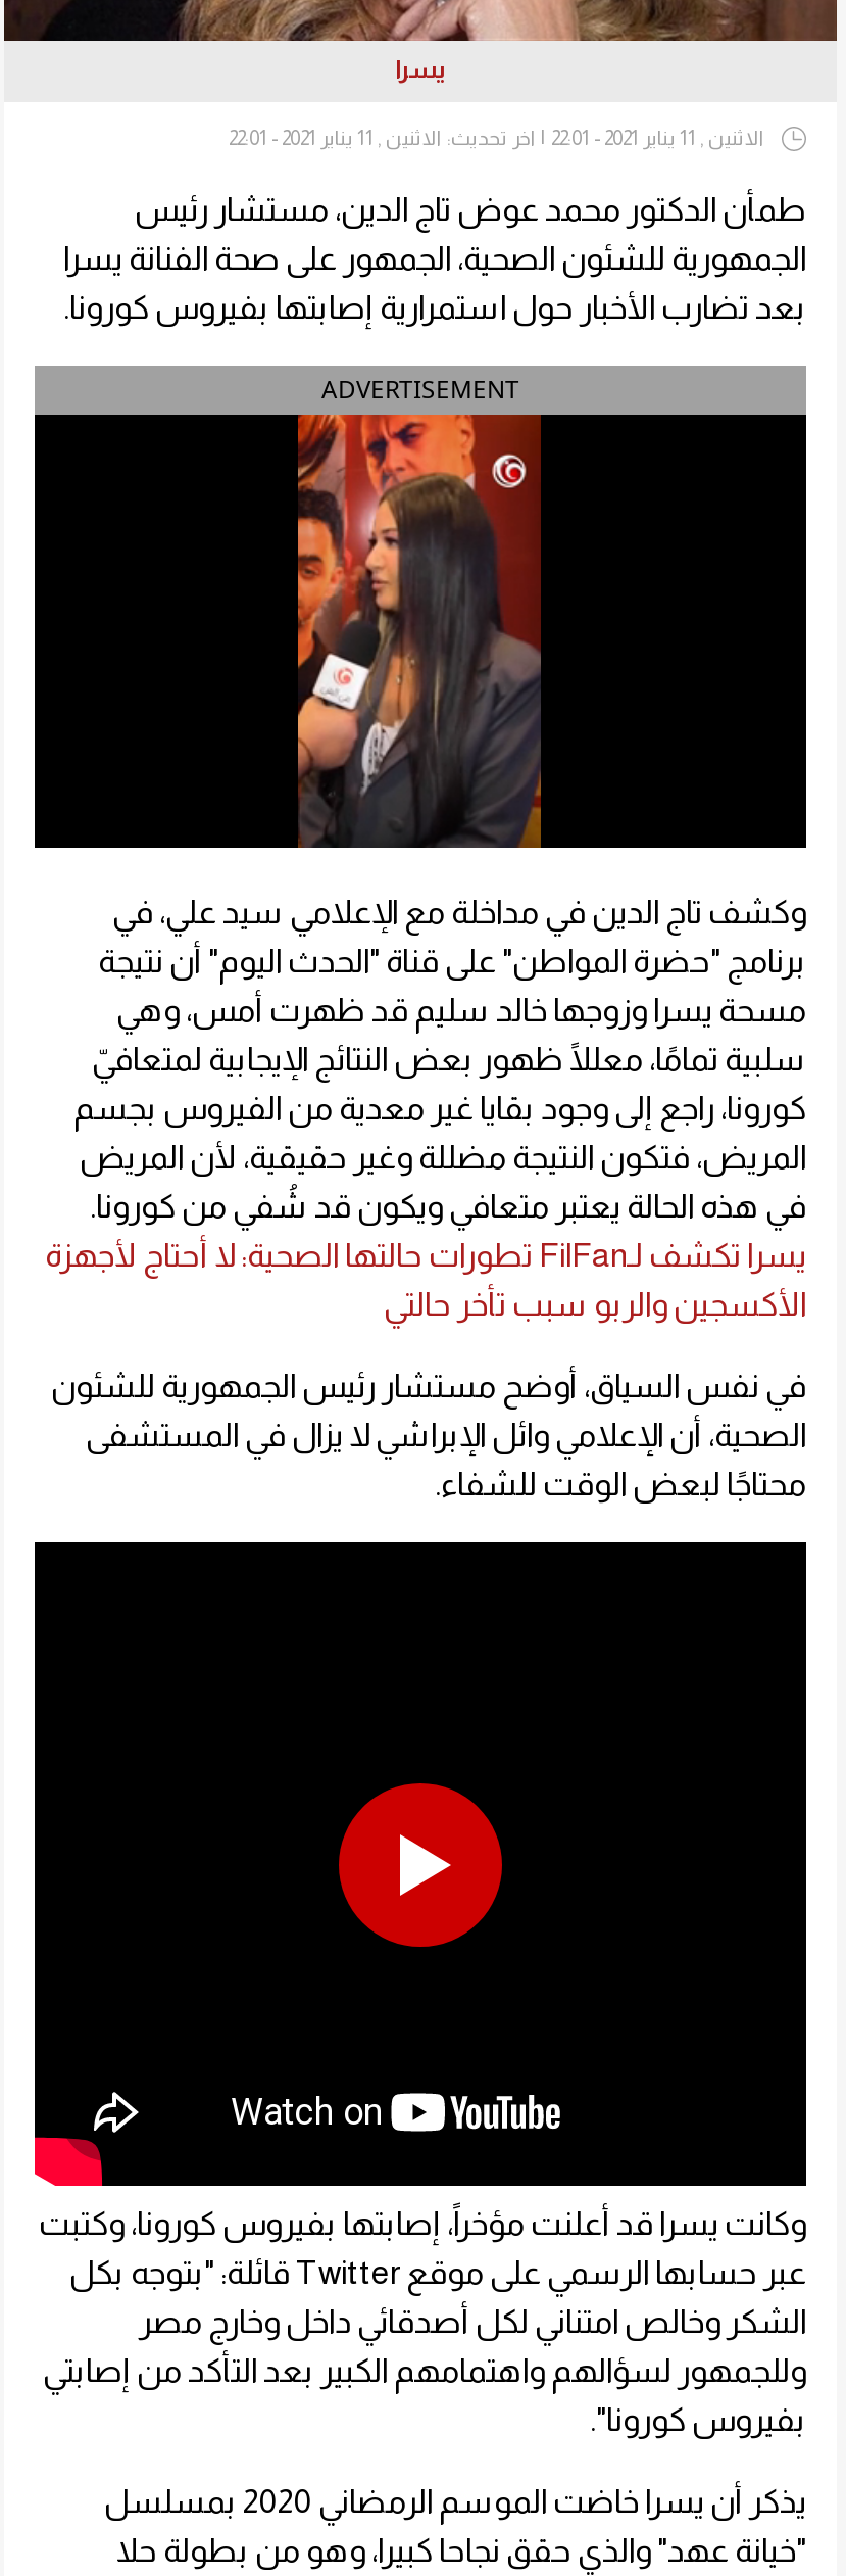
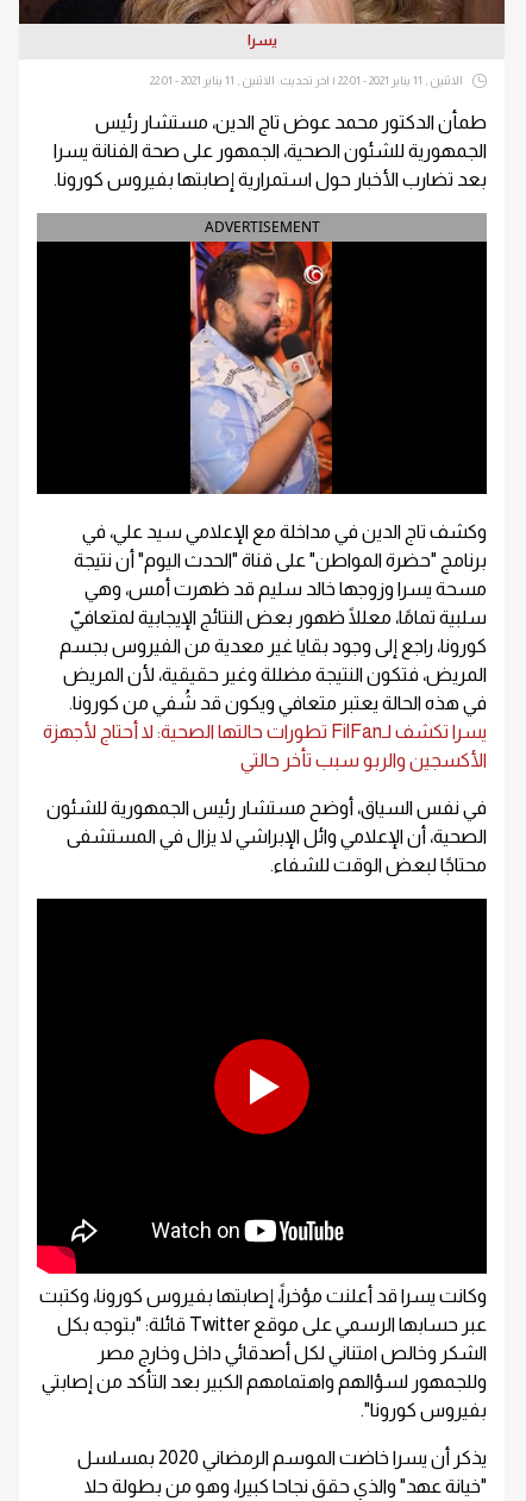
- [image]
+ [image]
